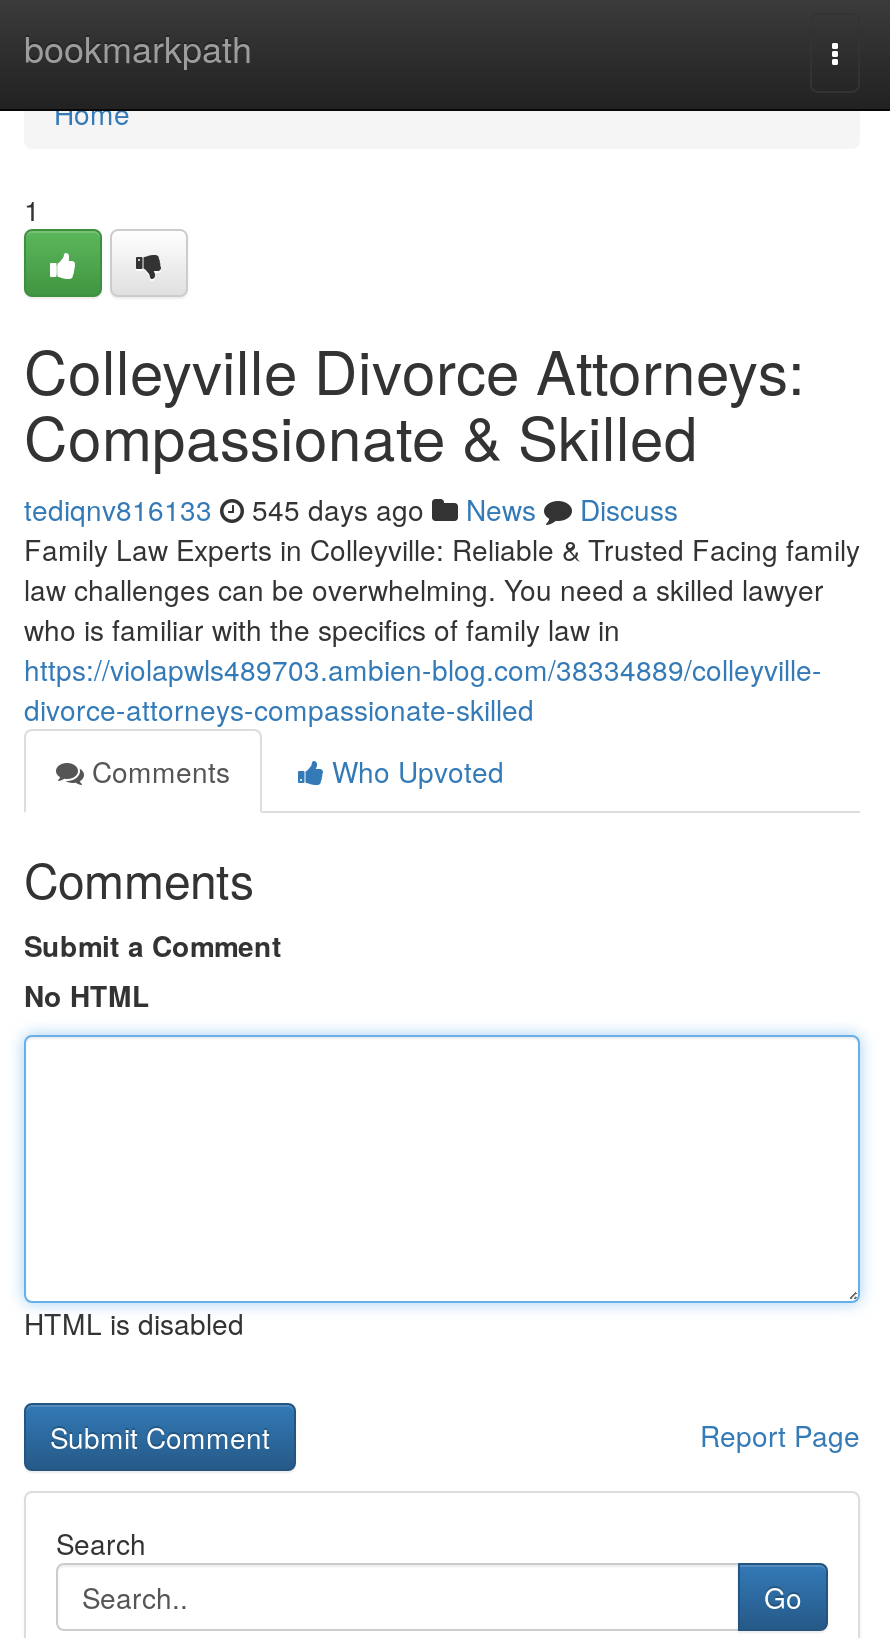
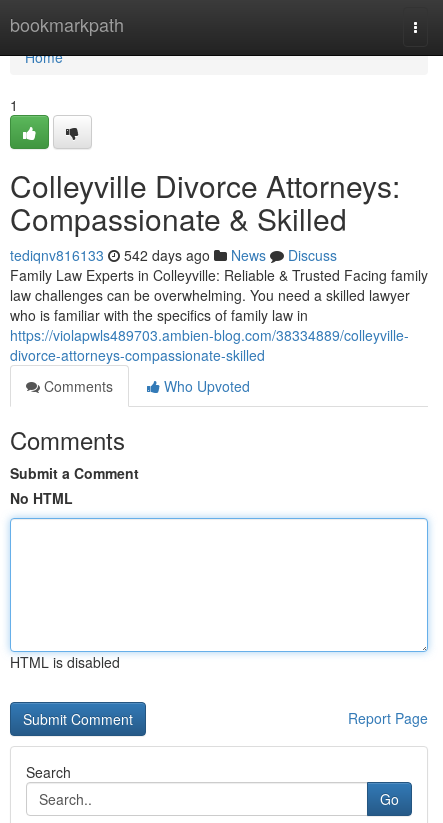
- tediqnv816133 545 days ago News Discuss
+ tediqnv816133 542 days ago News Discuss
